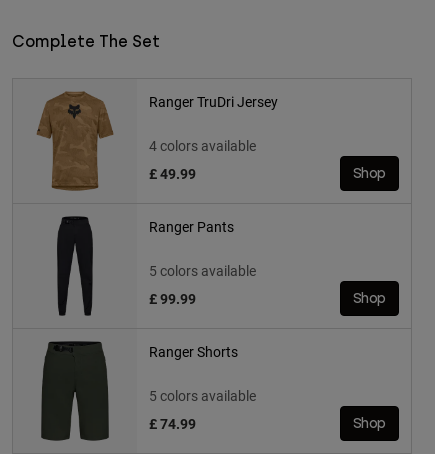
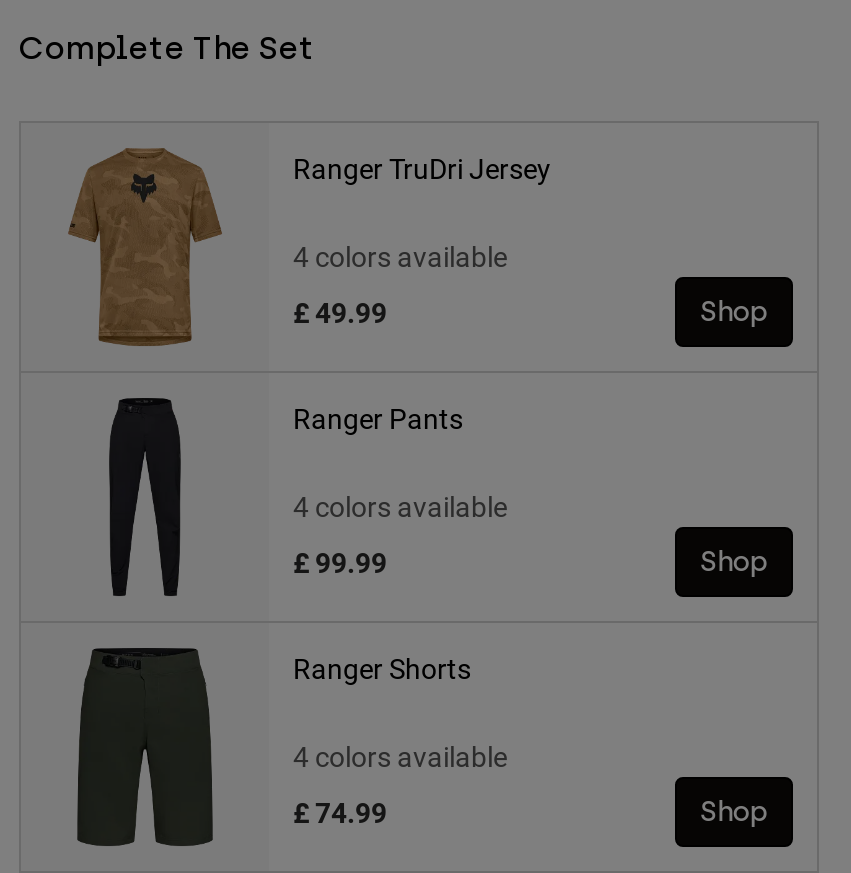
- 5 colors available
+ 4 colors available

- 5 colors available
+ 4 colors available
